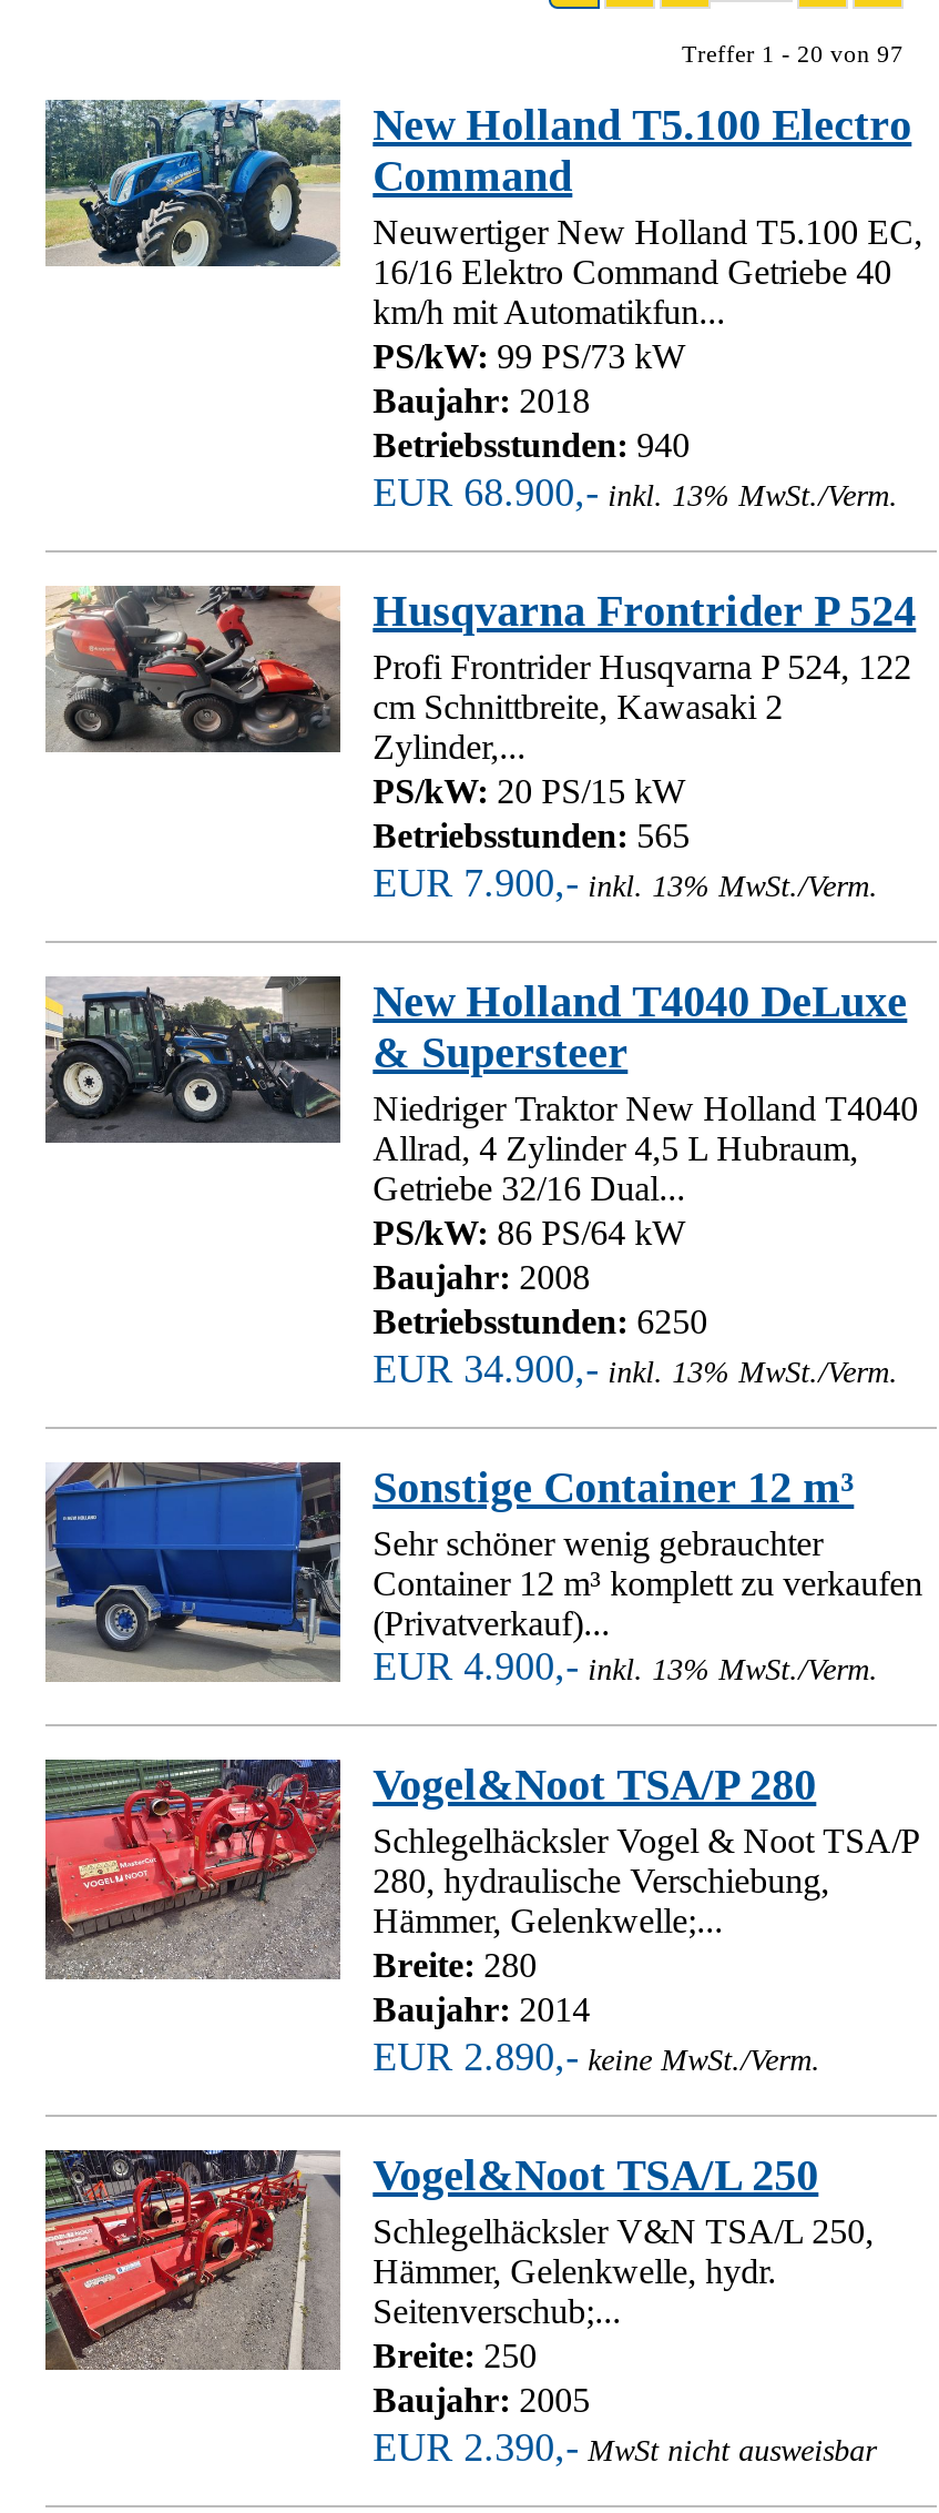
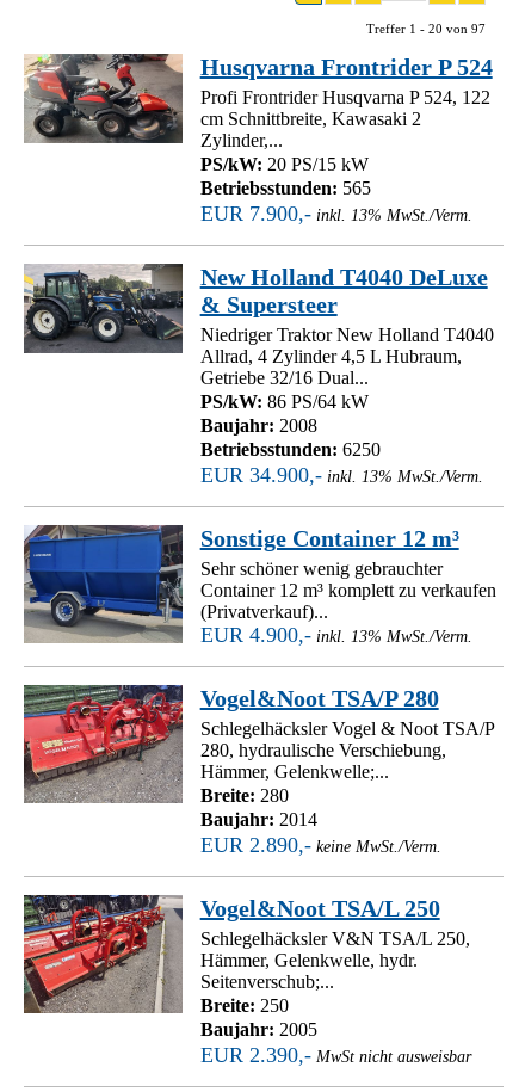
- [image]
- New Holland T5.100 Electro
- Command
- Neuwertiger New Holland T5.100 EC,
- 16/16 Elektro Command Getriebe 40
- km/h mit Automatikfun...
- PS/kW: 99 PS/73 kW
- Baujahr: 2018
- Betriebsstunden: 940
- EUR 68.900,- inkl. 13% MwSt./Verm.
